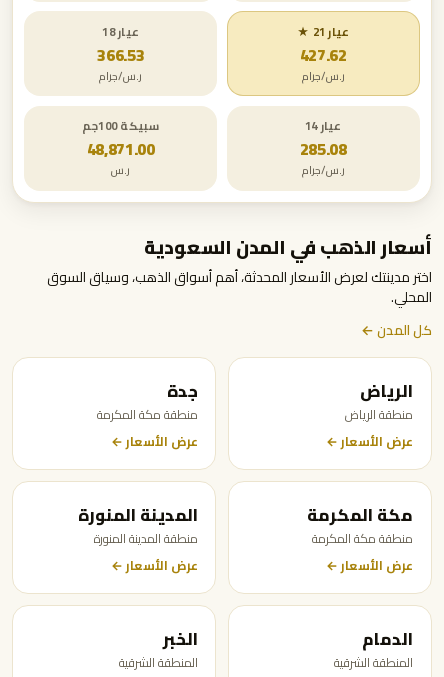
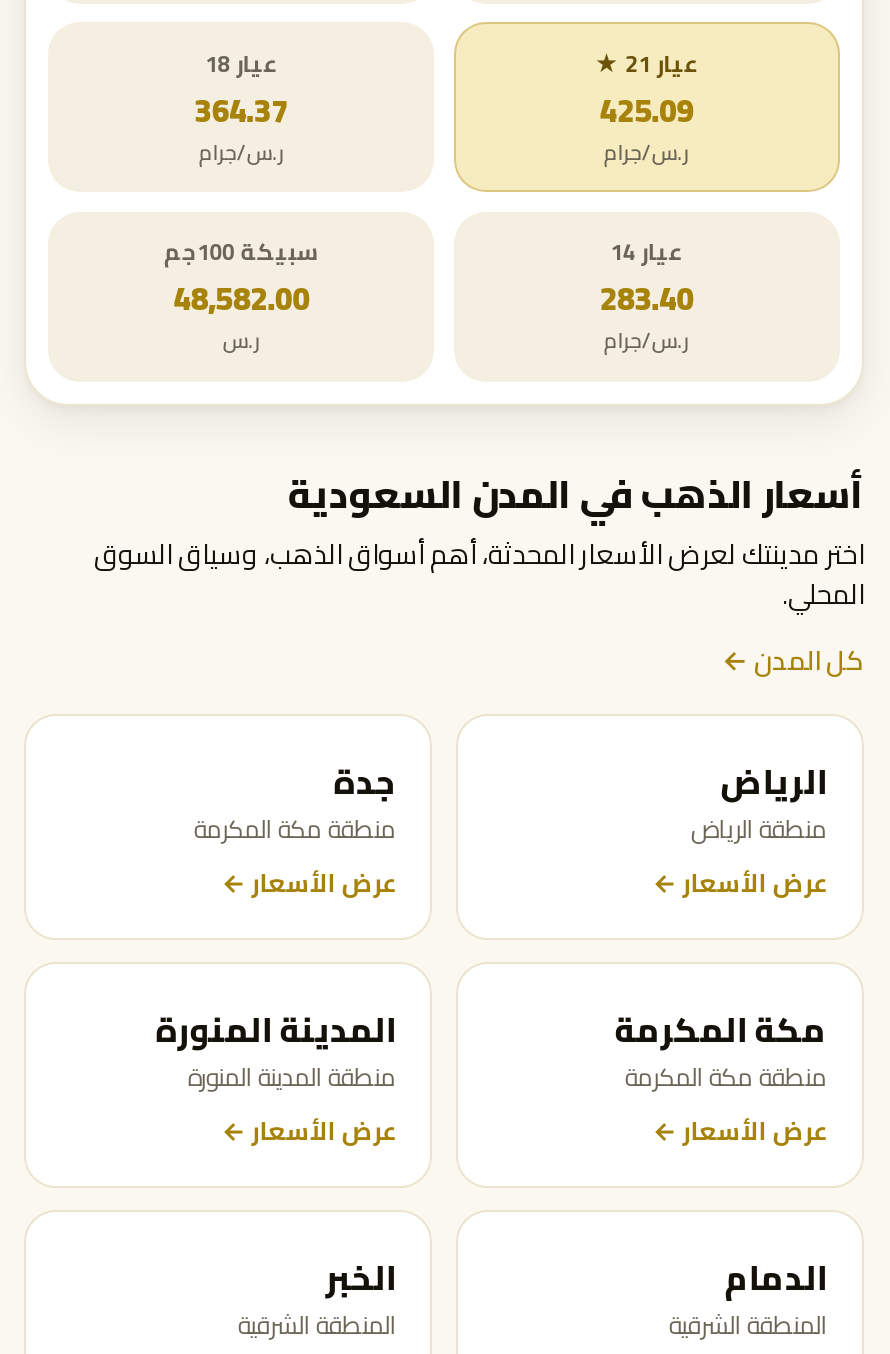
- 366.53
+ 364.37

- 427.62
+ 425.09

- 48,871.00
+ 48,582.00

- 285.08
+ 283.40
